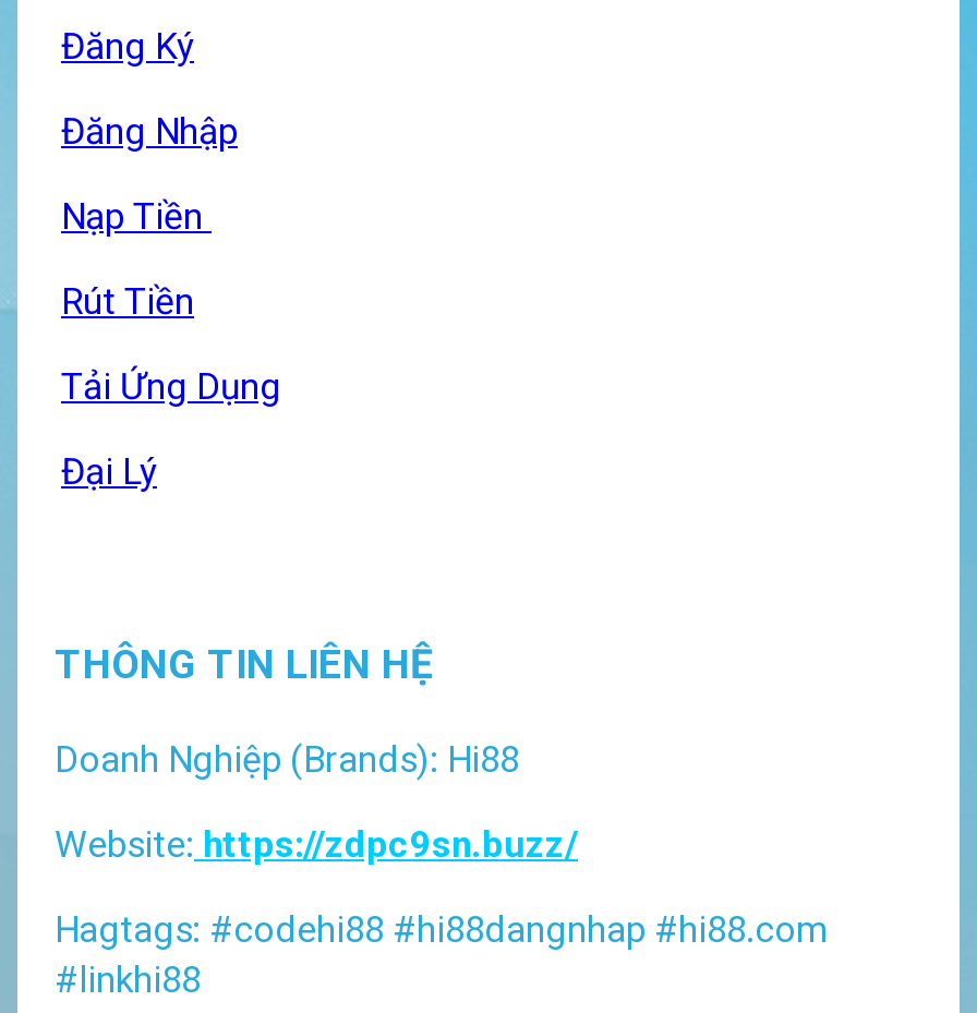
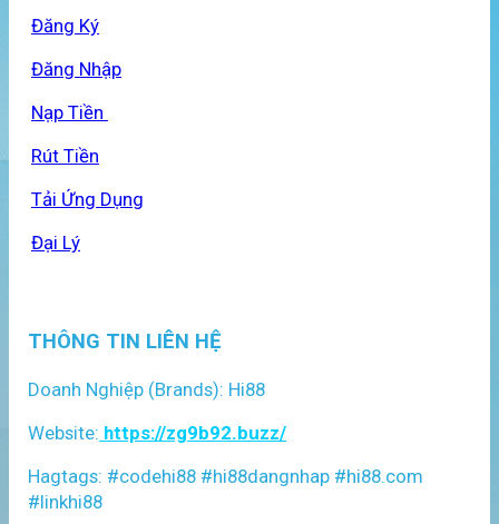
- Website: https://zdpc9sn.buzz/
+ Website: https://zg9b92.buzz/
